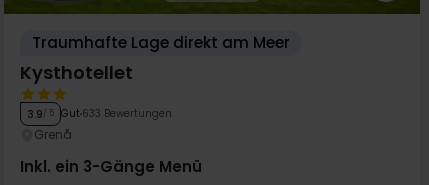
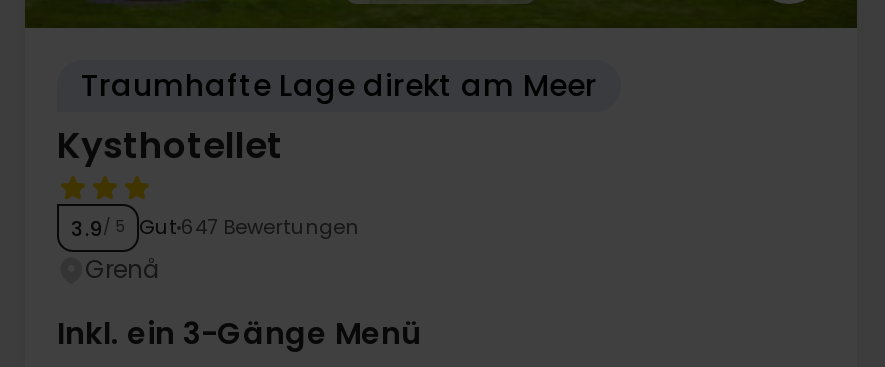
- 3.9/ 5 Gut 633 Bewertungen
+ 3.9/ 5 Gut 647 Bewertungen
